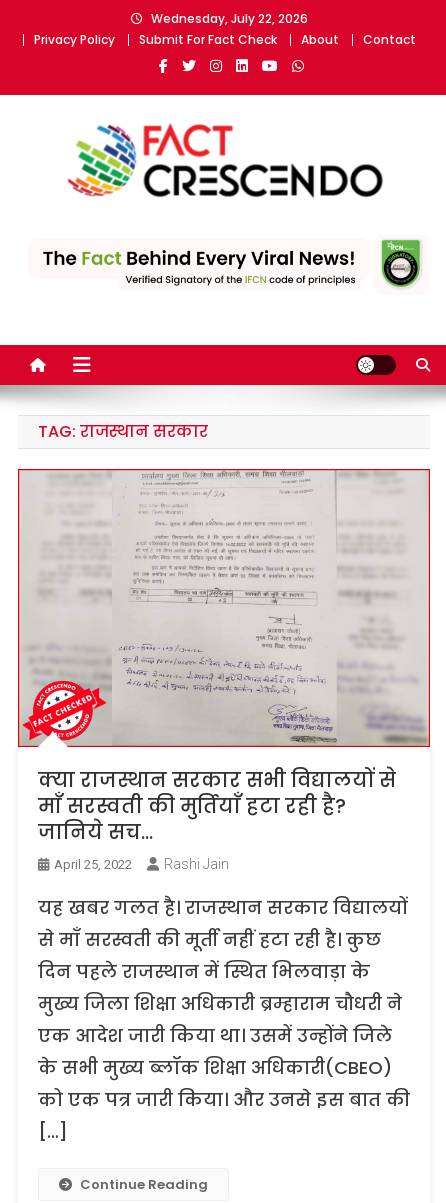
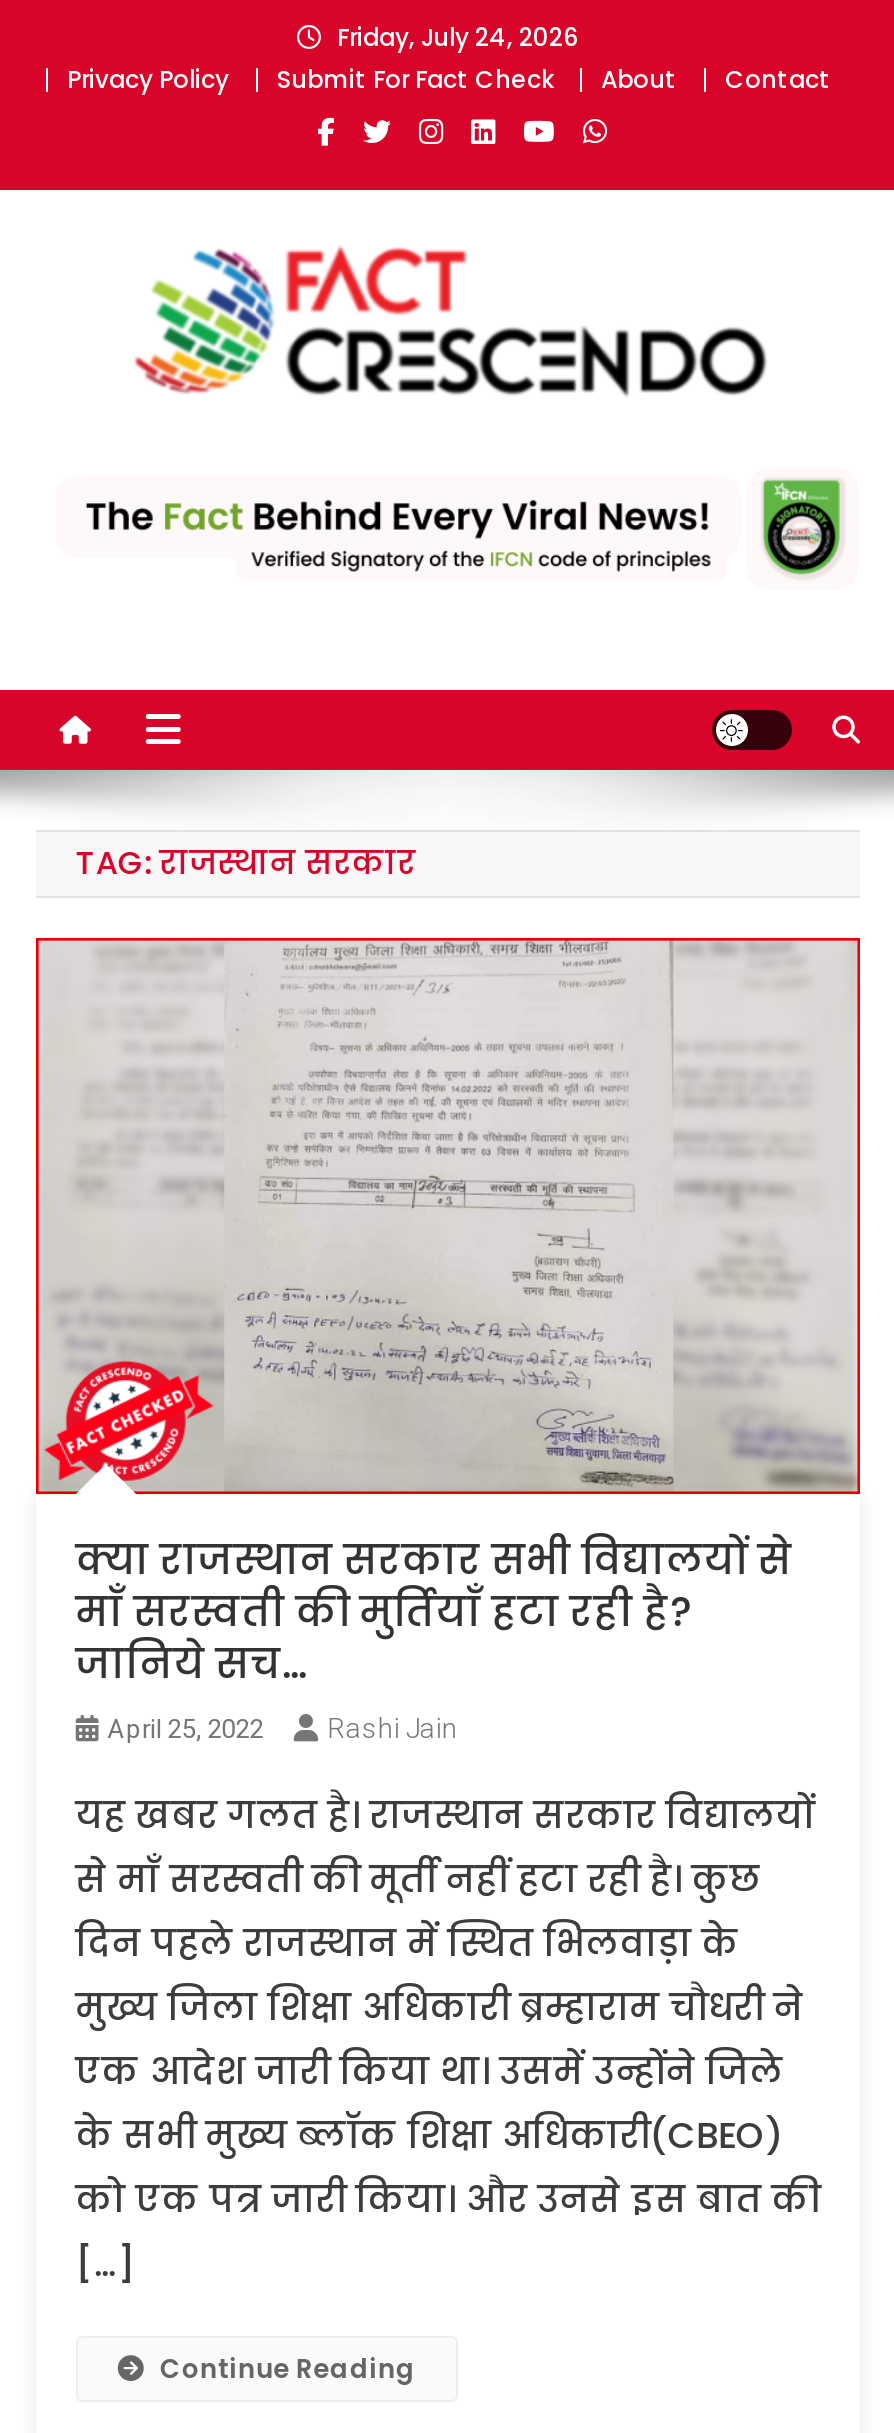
- Wednesday, July 22, 2026
+ Friday, July 24, 2026
